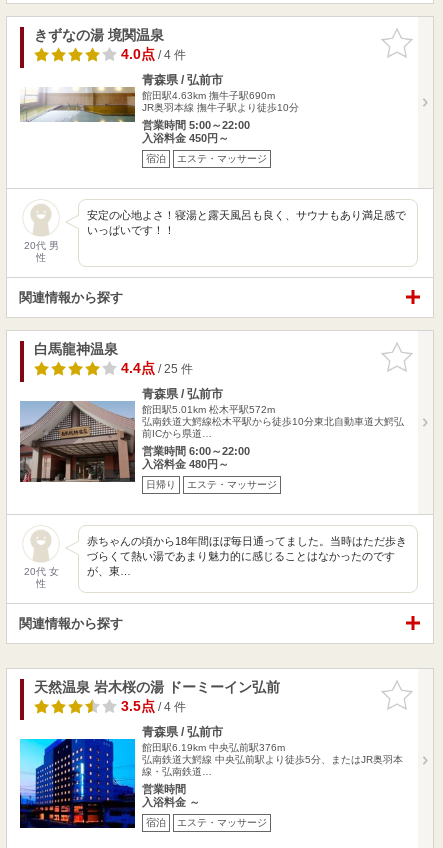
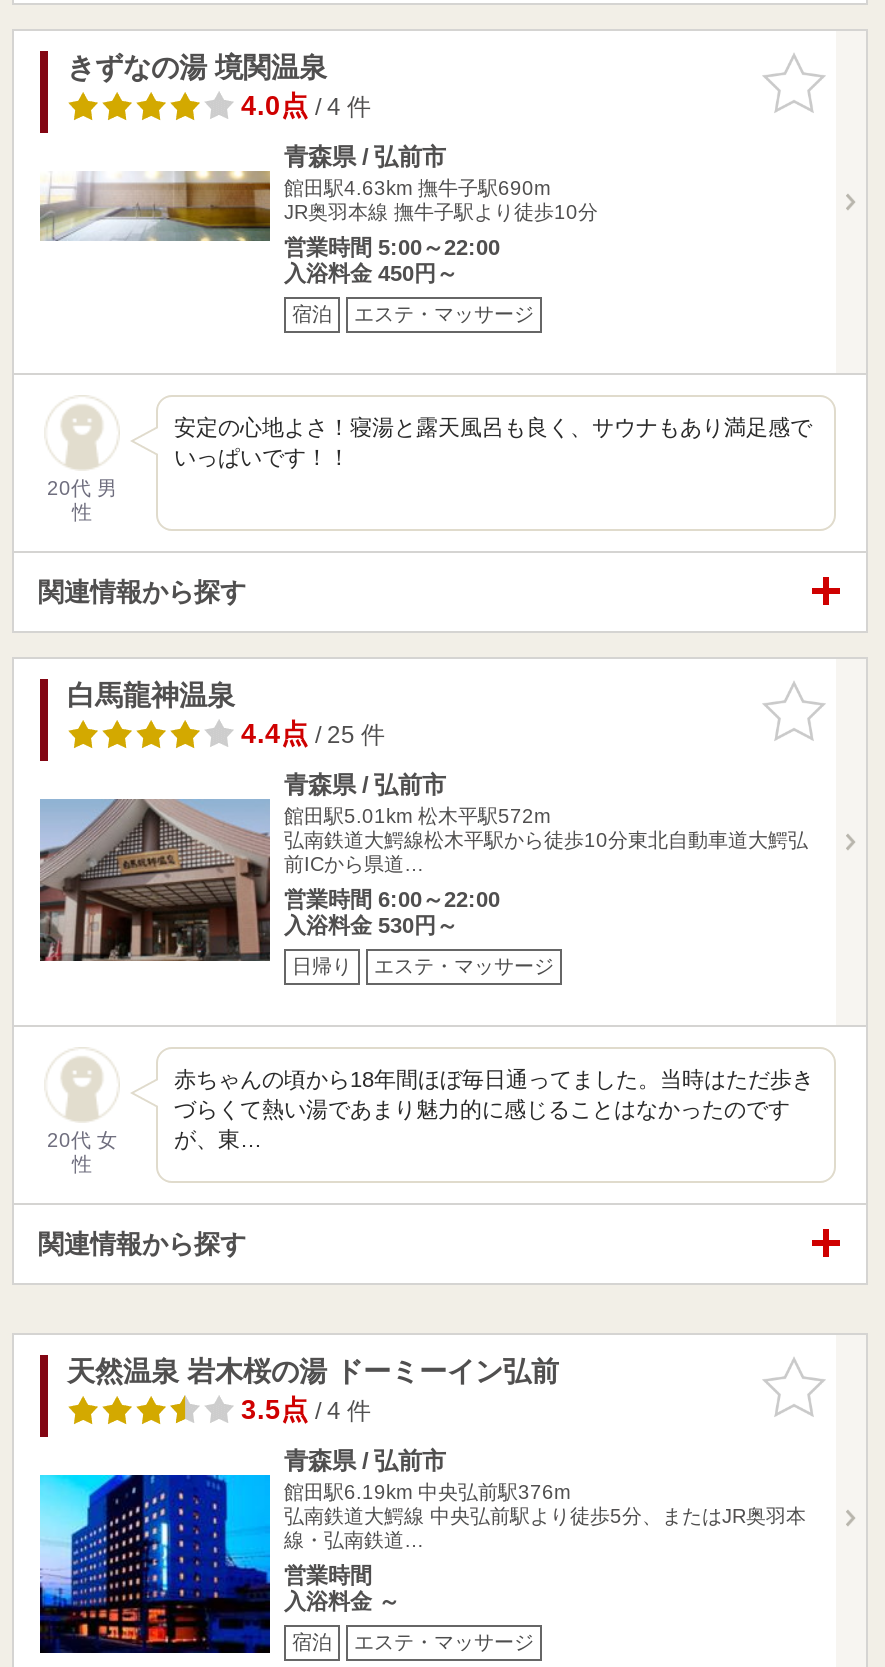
- 入浴料金 480円～
+ 入浴料金 530円～
